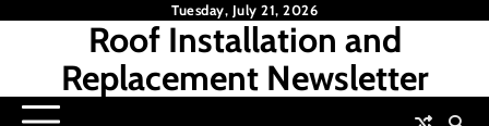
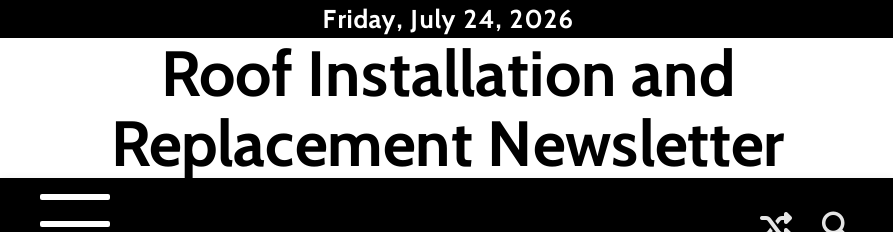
- Tuesday, July 21, 2026
+ Friday, July 24, 2026
